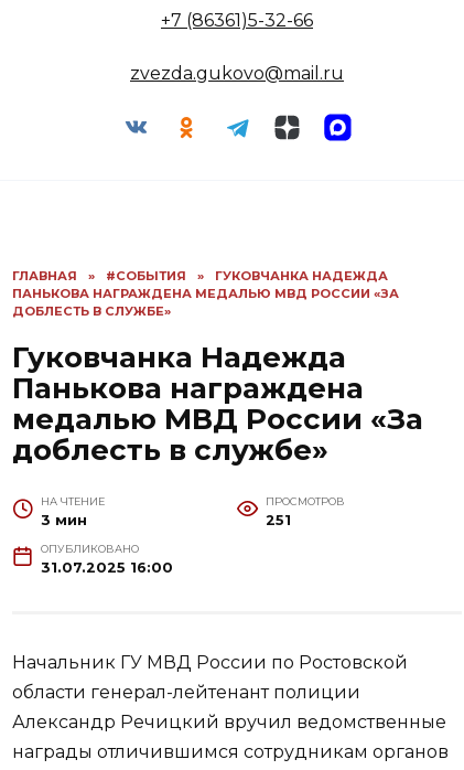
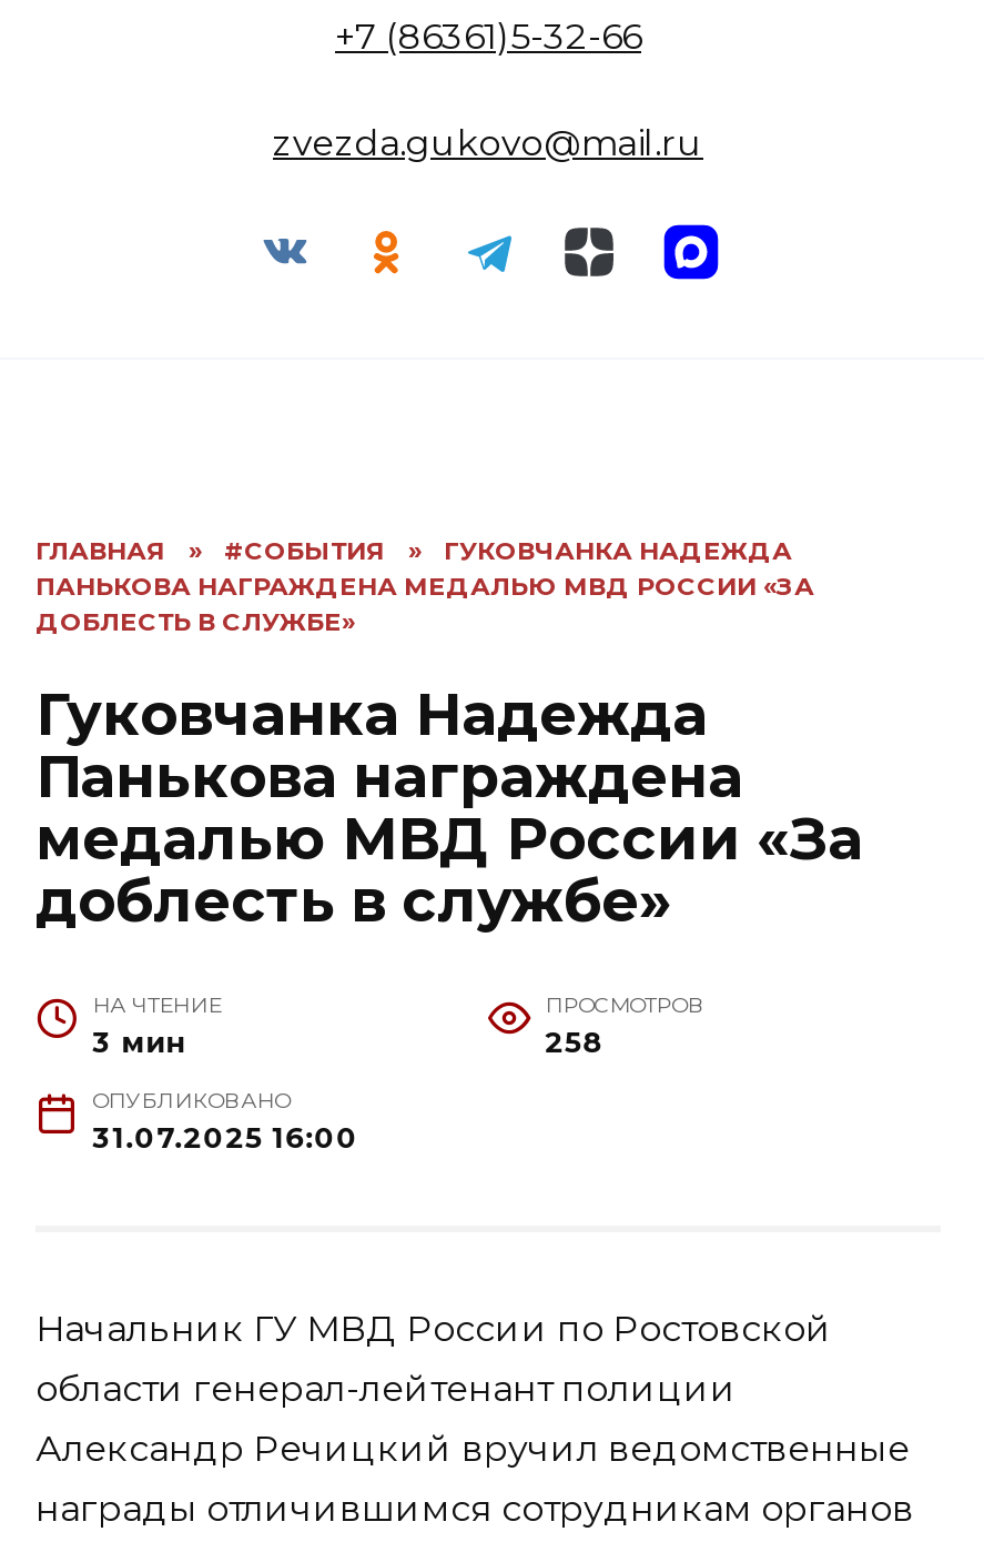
- 251
+ 258
